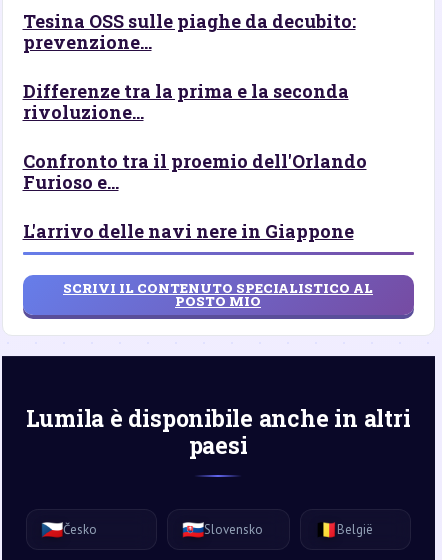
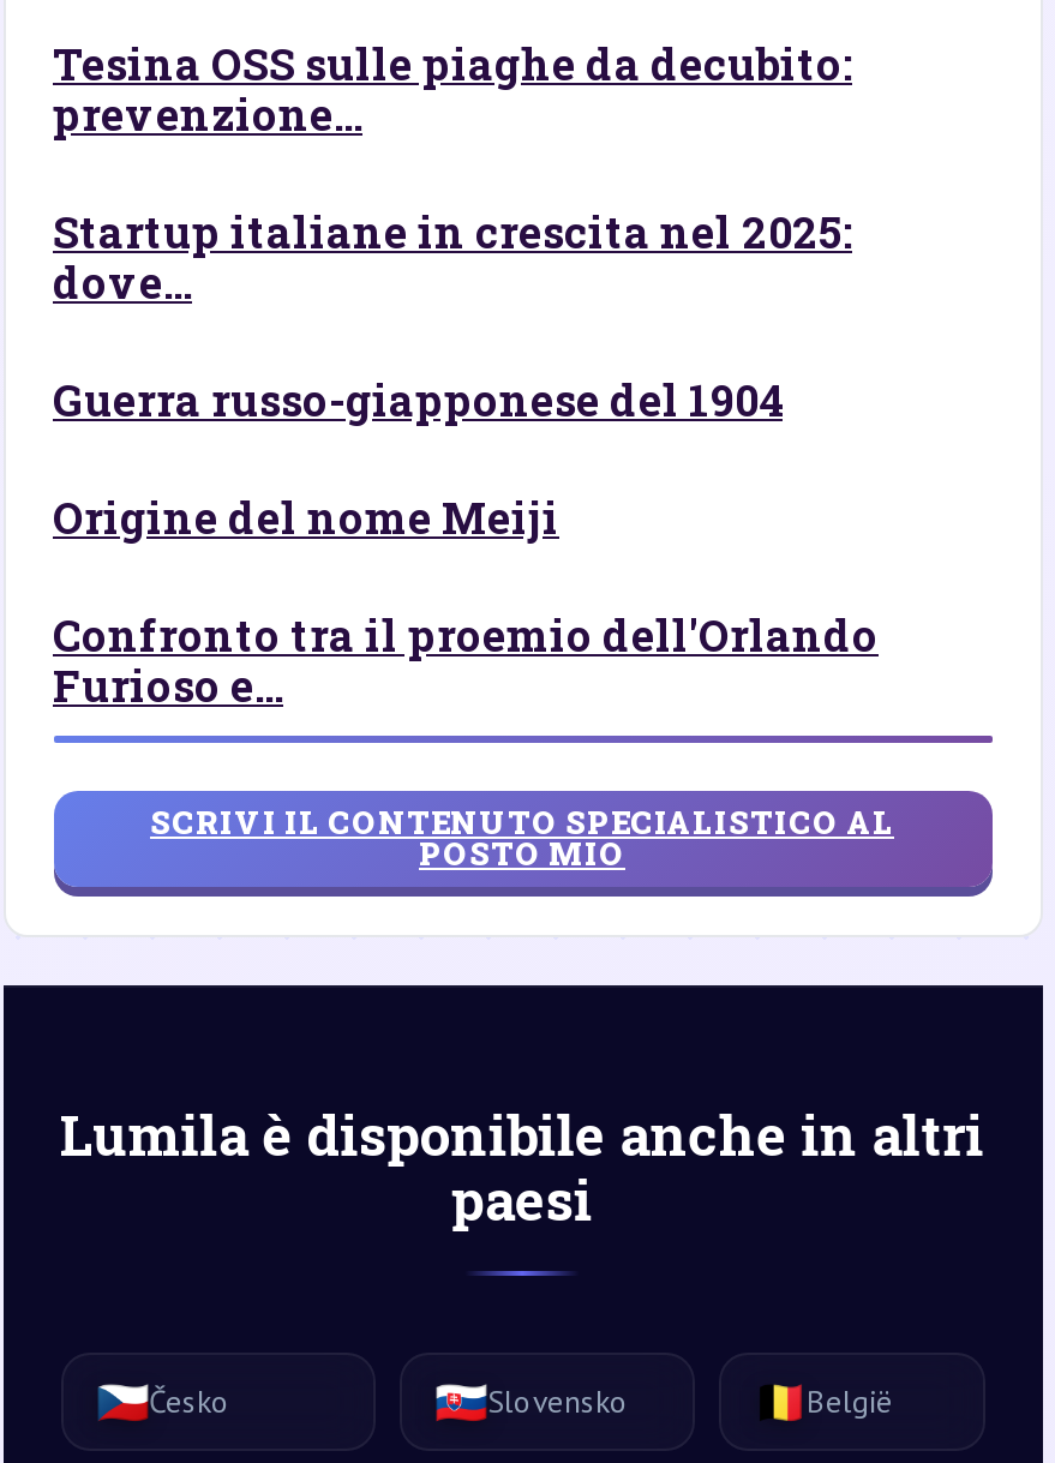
- Differenze tra la prima e la seconda
- rivoluzione...
+ Startup italiane in crescita nel 2025:
+ dove...
+ Guerra russo-giapponese del 1904
+ Origine del nome Meiji

moved down: Confronto tra il proemio dell'Orlando | Furioso e...

- L'arrivo delle navi nere in Giappone
